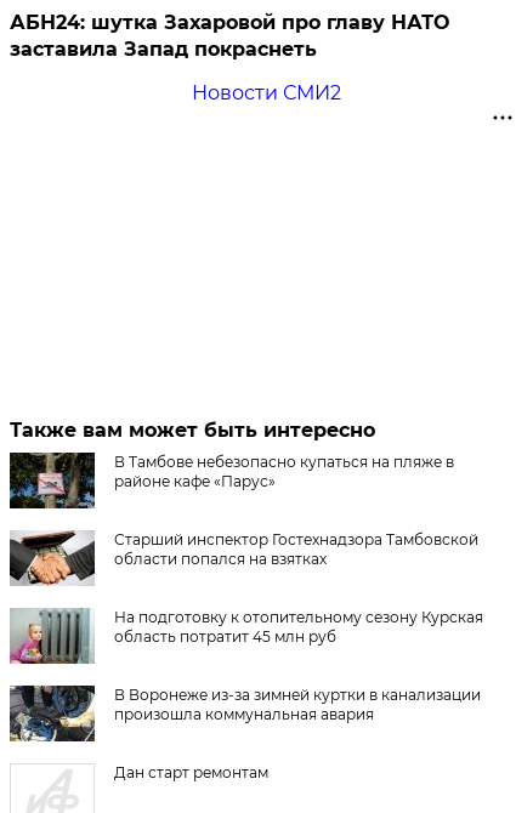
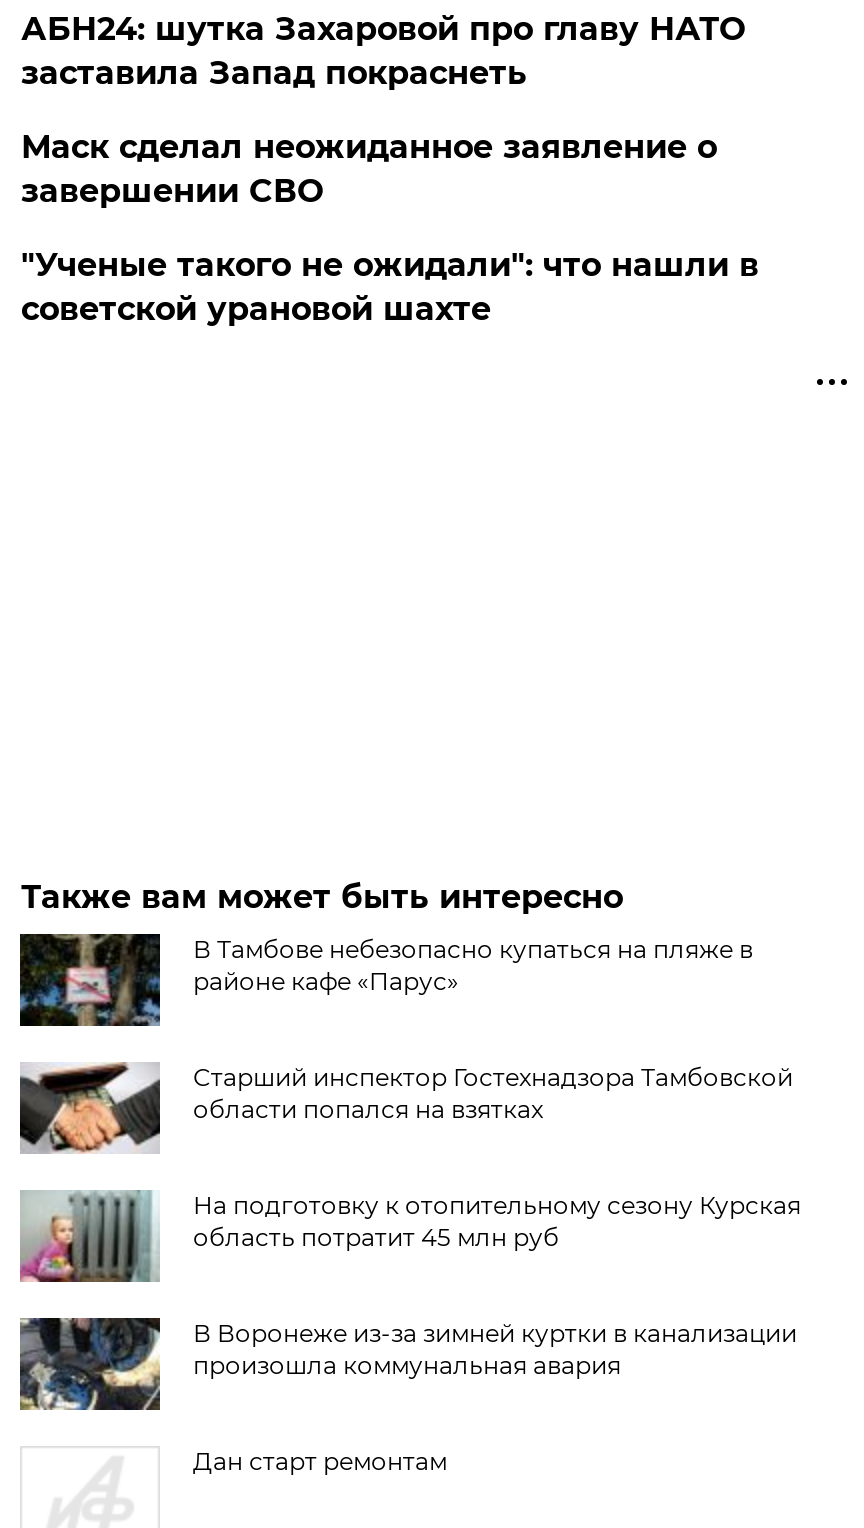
- Новости СМИ2
+ Маск сделал неожиданное заявление о
+ завершении СВО
+ "Ученые такого не ожидали": что нашли в
+ советской урановой шахте
